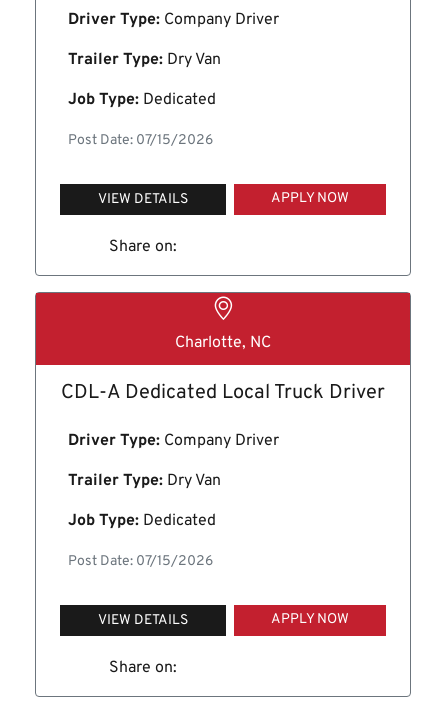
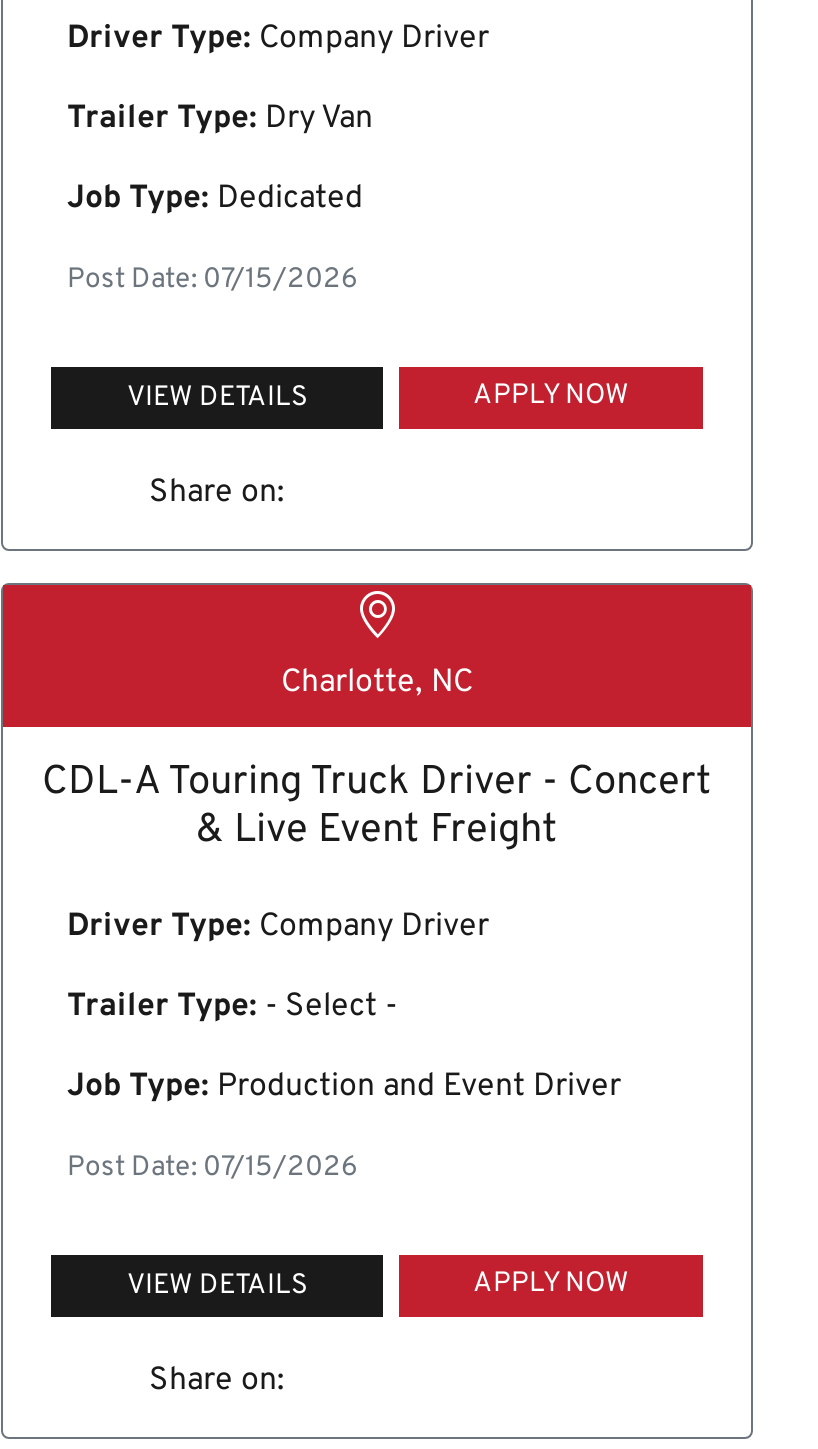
- CDL-A Dedicated Local Truck Driver
+ CDL-A Touring Truck Driver - Concert
+ & Live Event Freight

- Trailer Type: Dry Van
+ Trailer Type: - Select -

- Job Type: Dedicated
+ Job Type: Production and Event Driver
